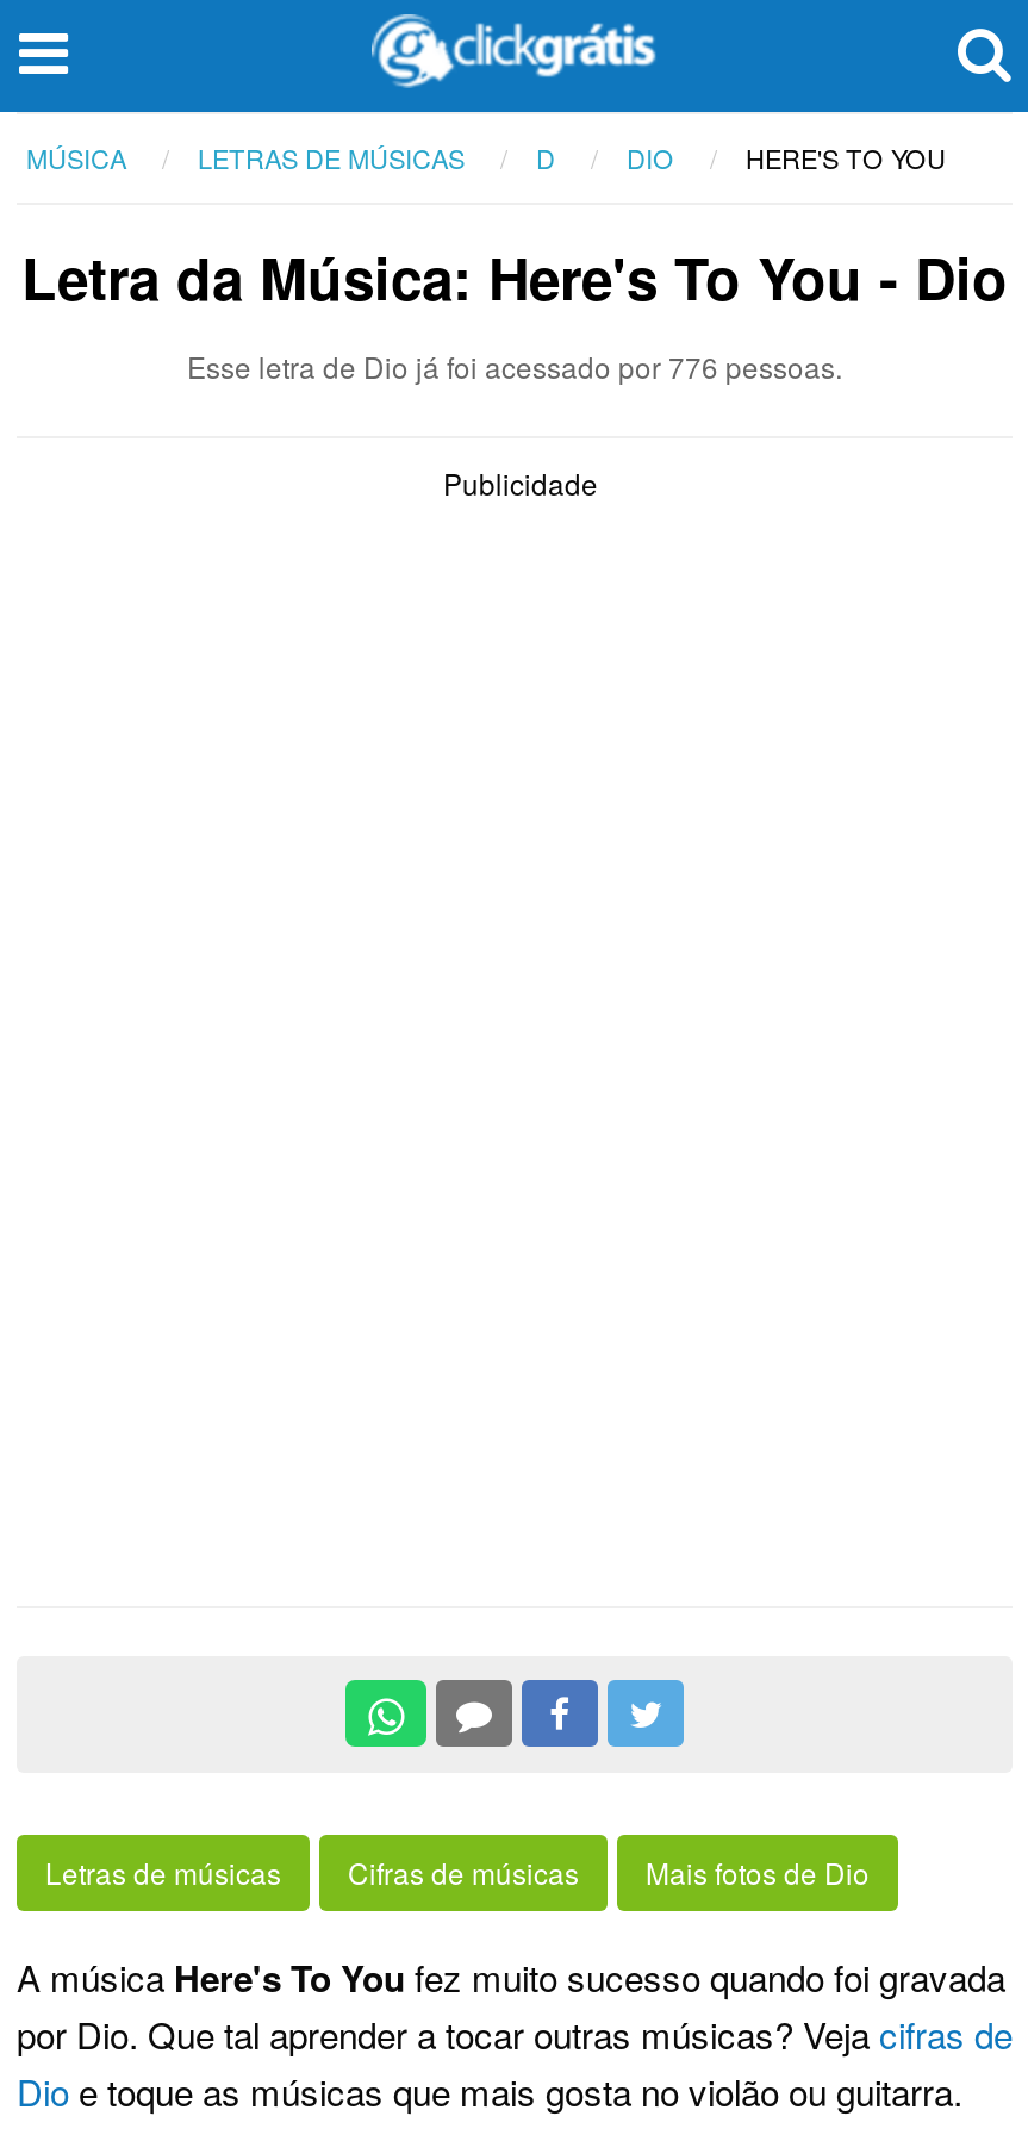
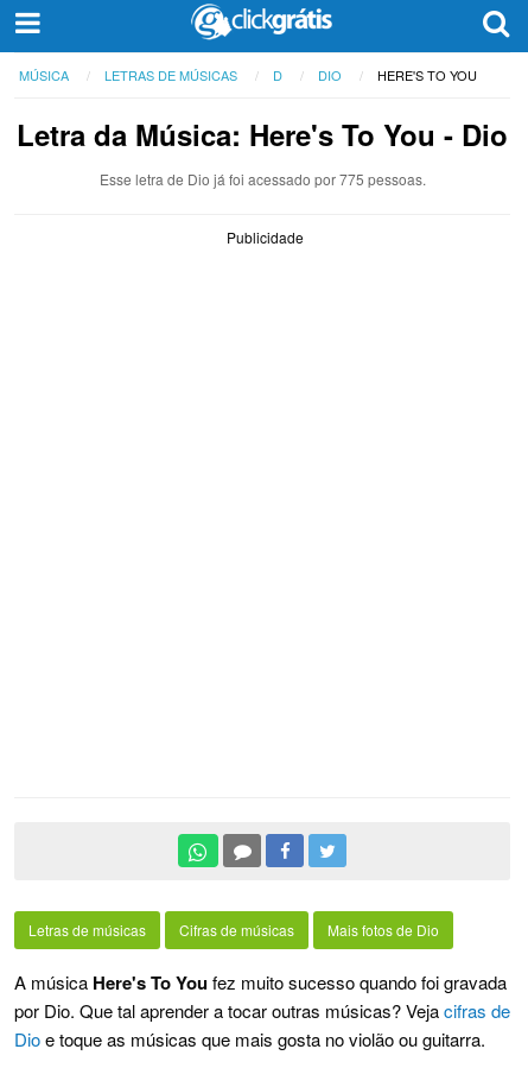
- Esse letra de Dio já foi acessado por 776 pessoas.
+ Esse letra de Dio já foi acessado por 775 pessoas.
